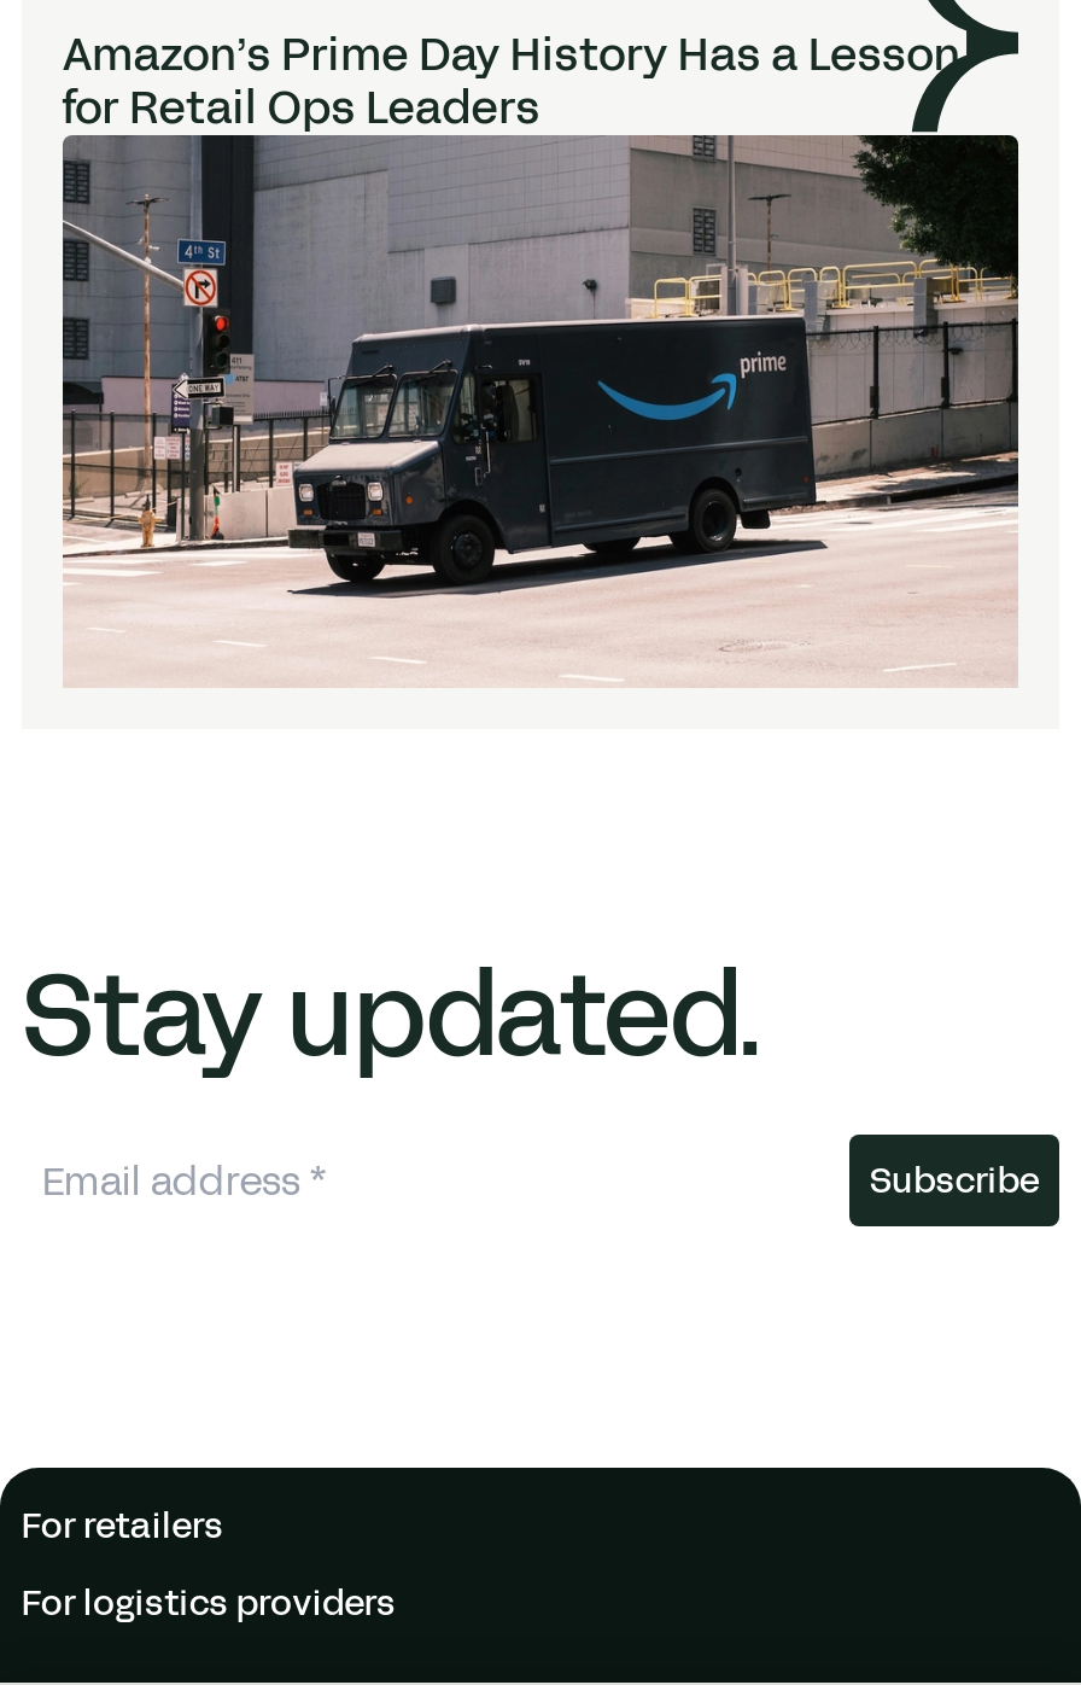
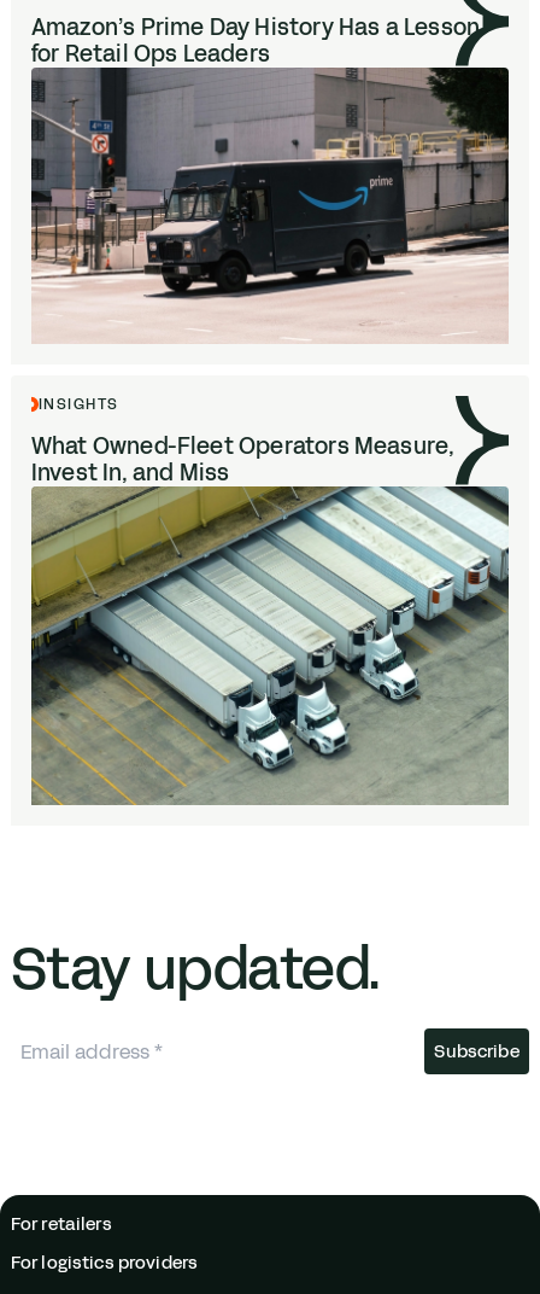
+ [image]
+ INSIGHTS
+ What Owned-Fleet Operators Measure,
+ Invest In, and Miss
